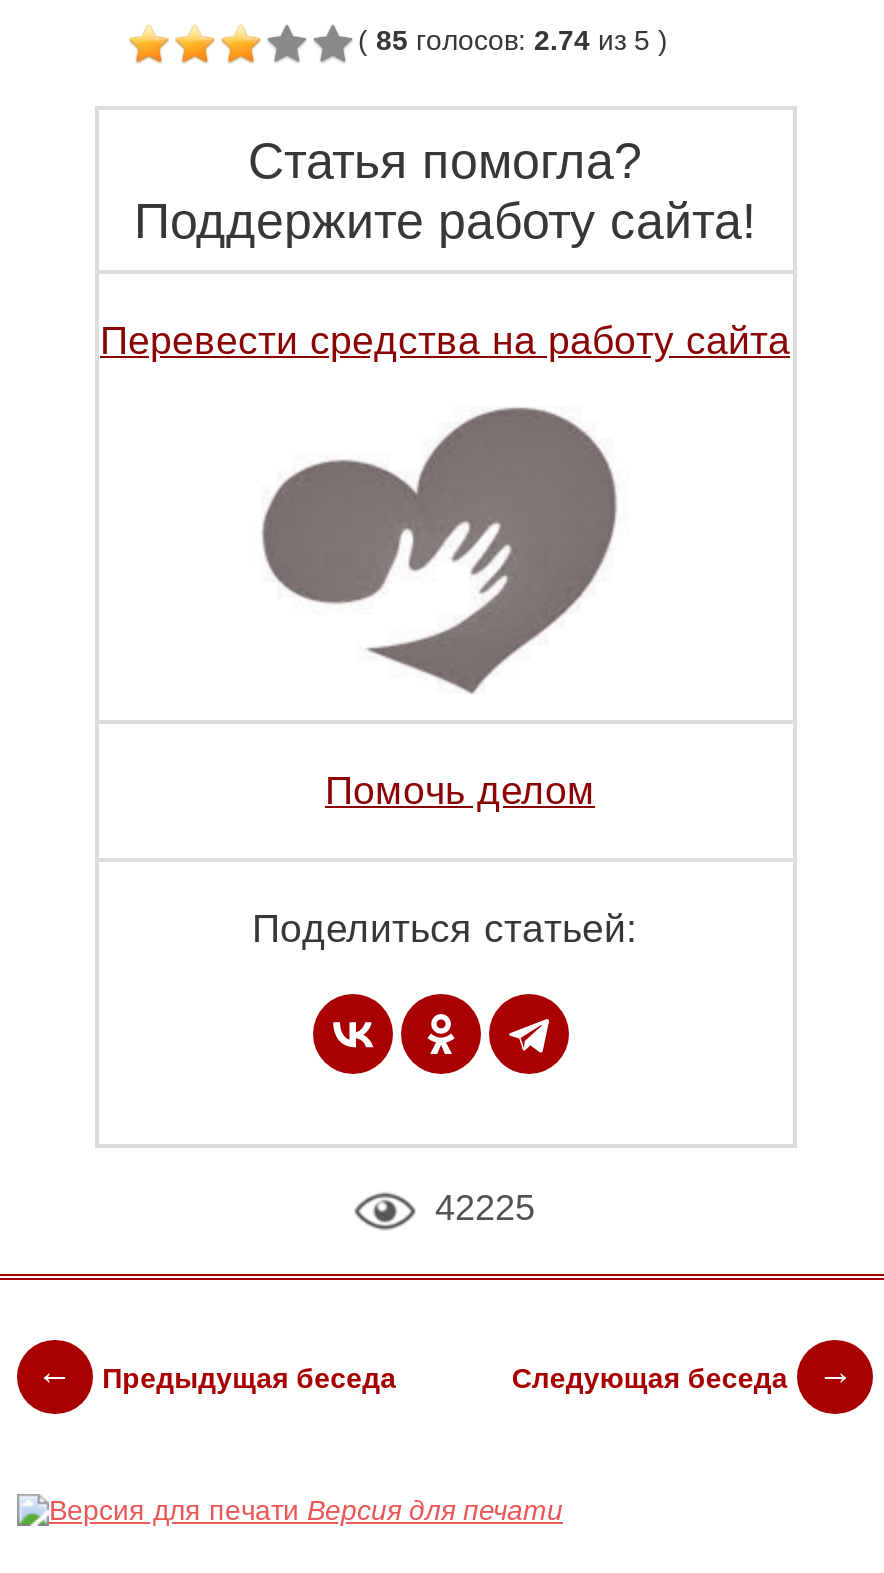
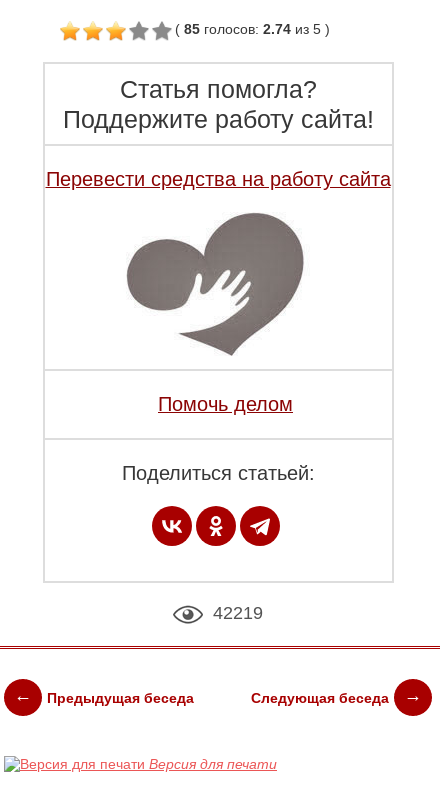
- 42225
+ 42219
